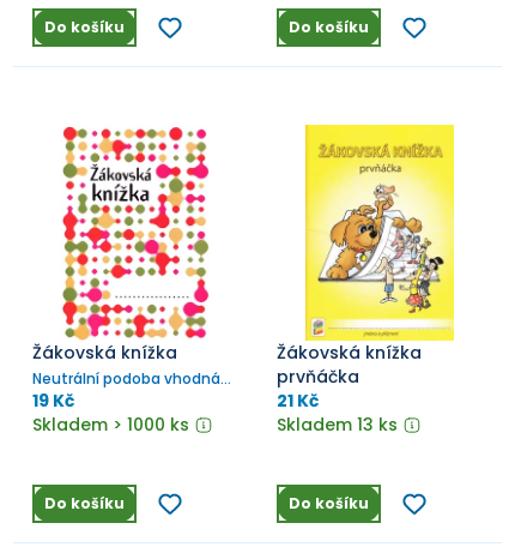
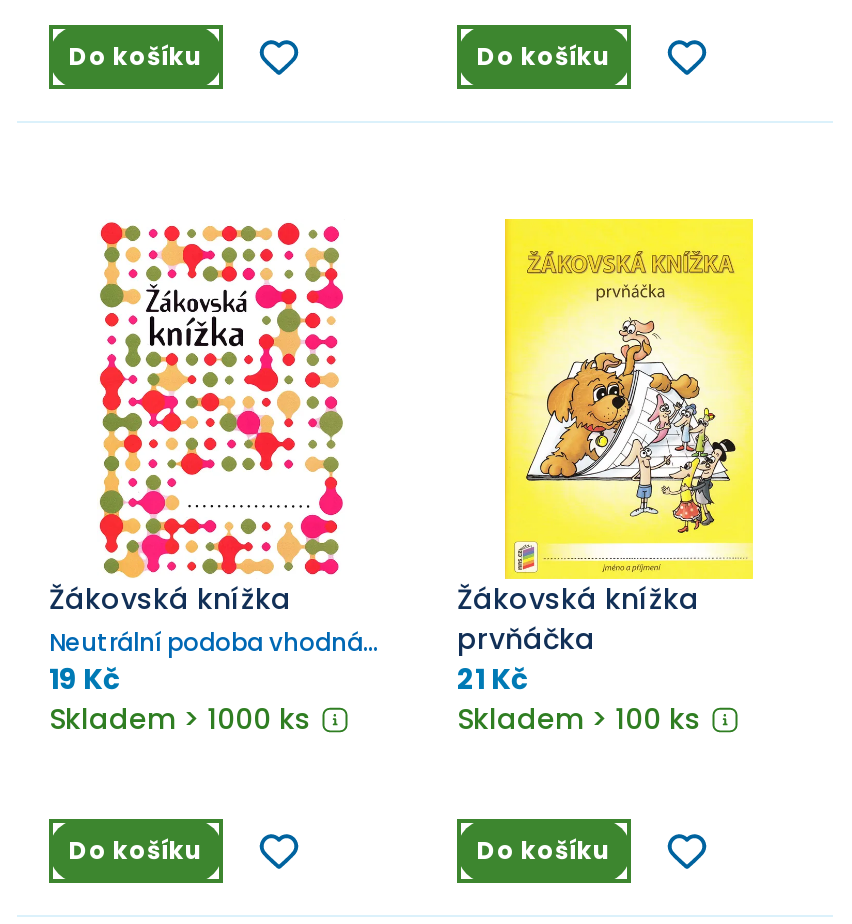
- Skladem 13 ks
+ Skladem > 100 ks
